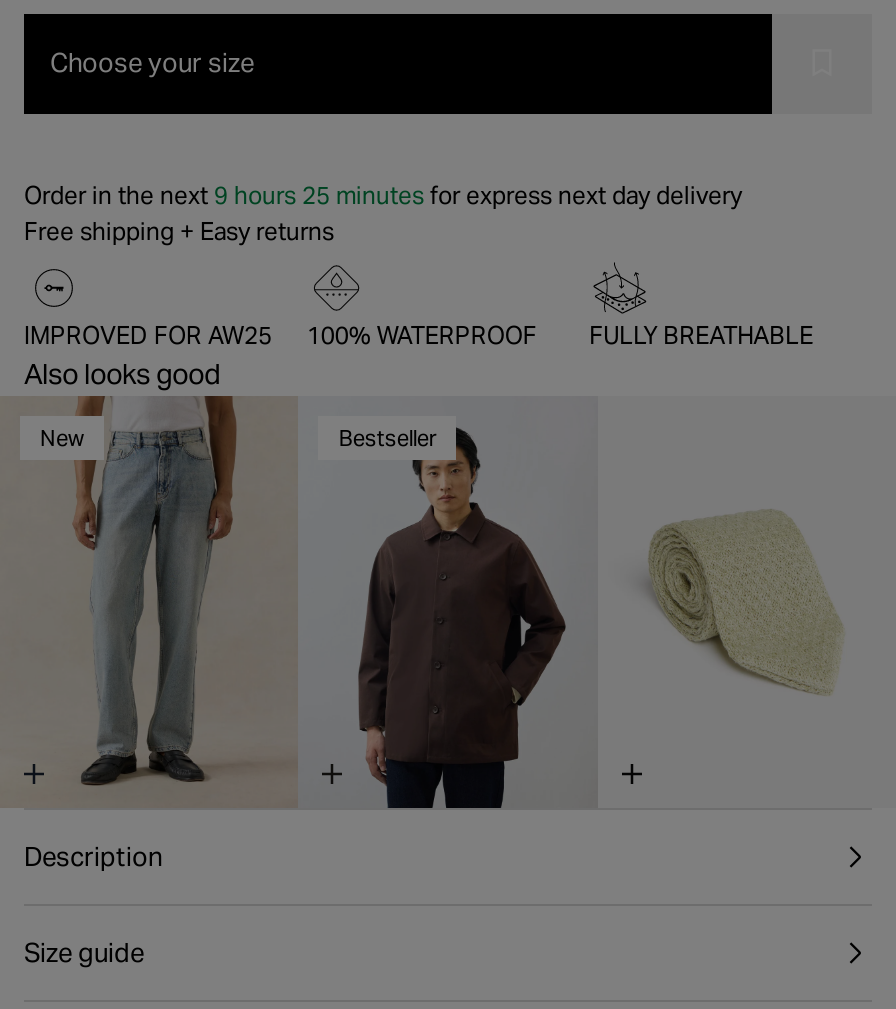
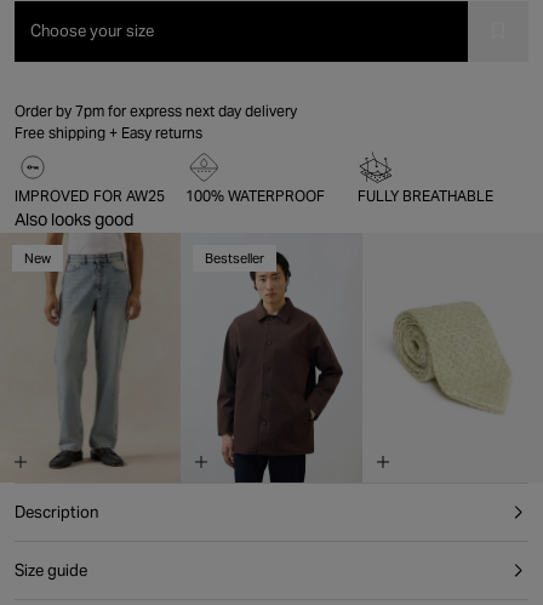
- Order in the next 9 hours 25 minutes for express next day delivery
+ Order by 7pm for express next day delivery
